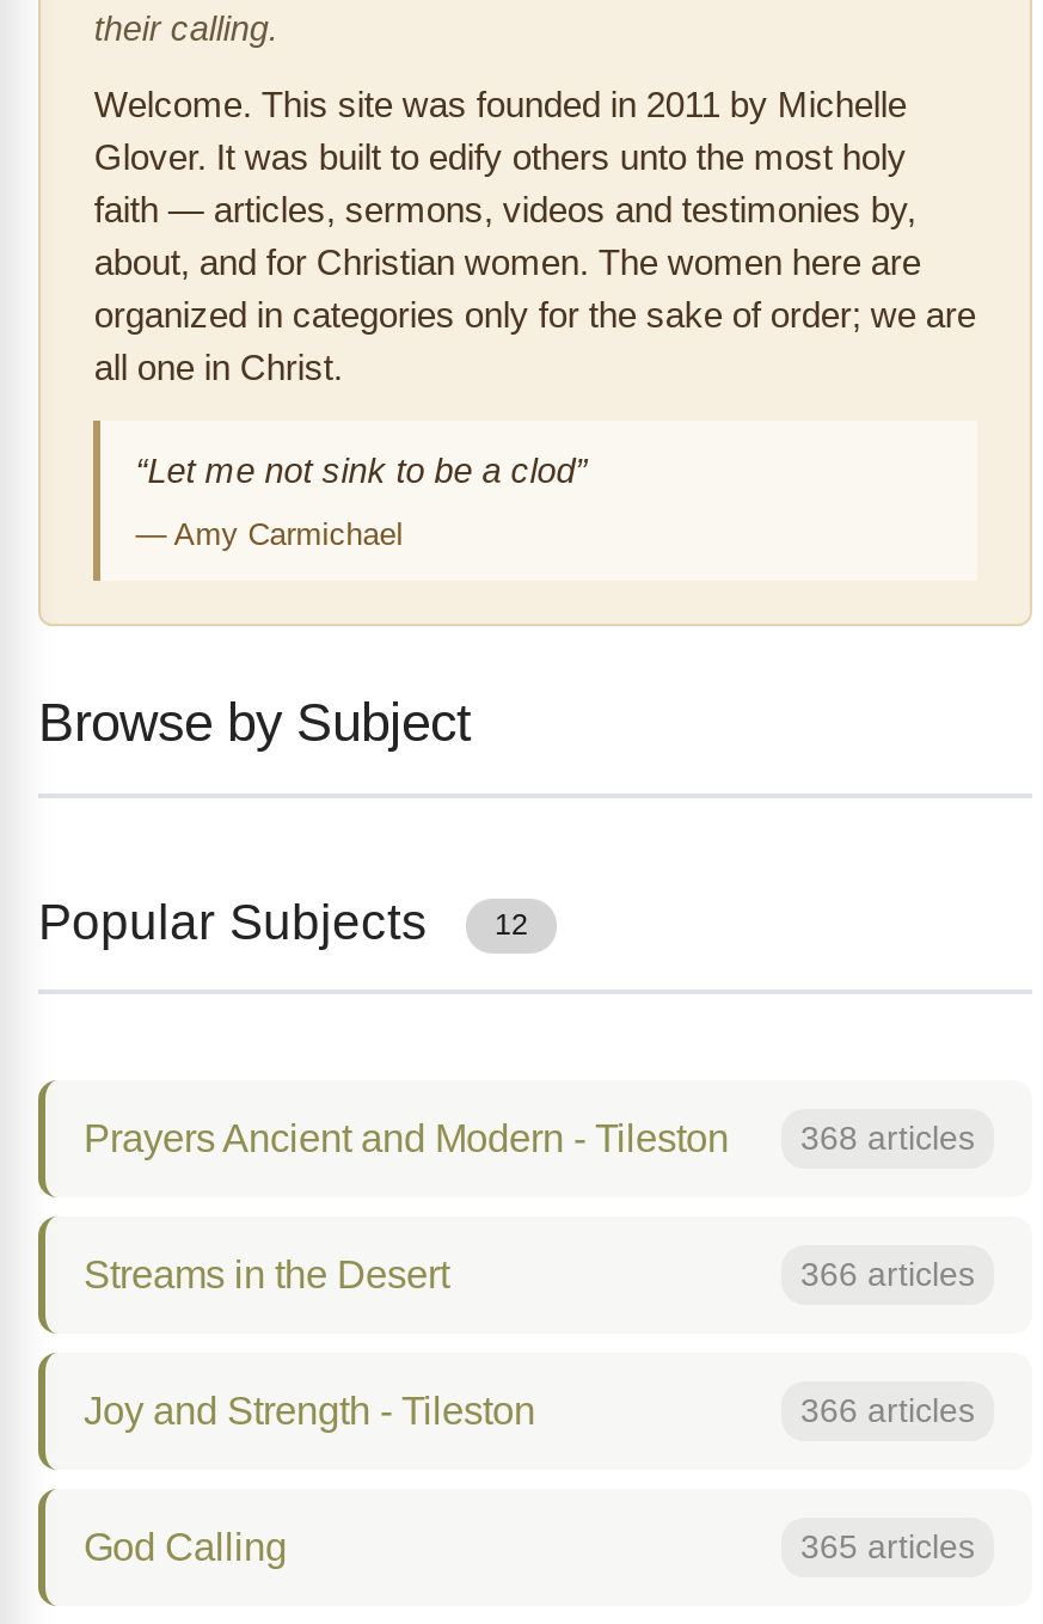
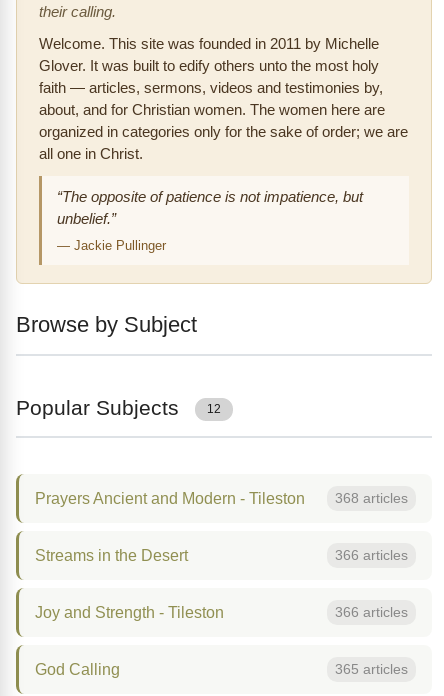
- “Let me not sink to be a clod”
+ “The opposite of patience is not impatience, but
+ unbelief.”

- — Amy Carmichael
+ — Jackie Pullinger
